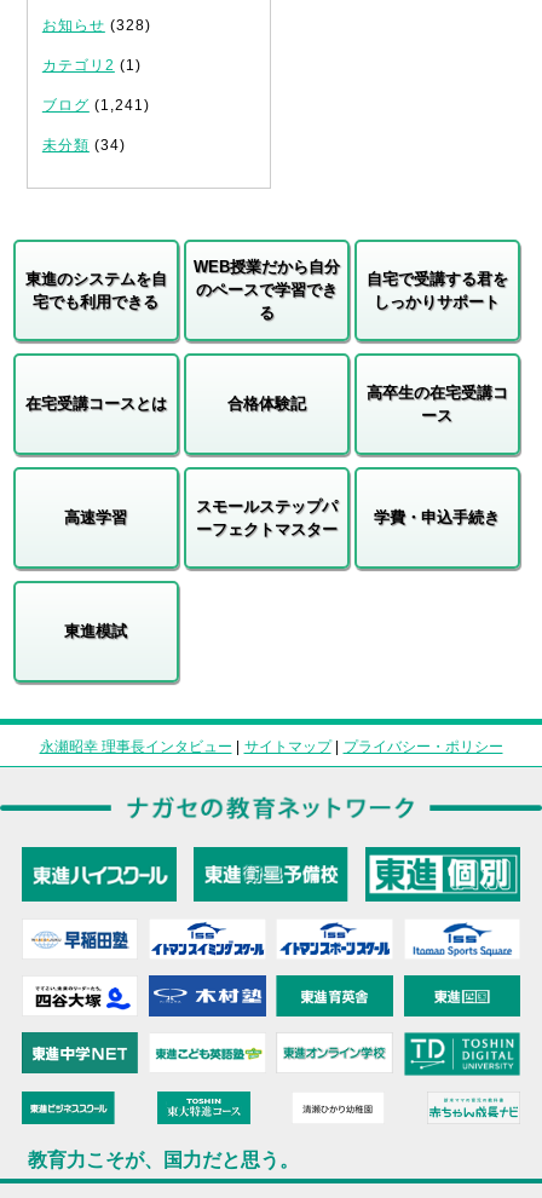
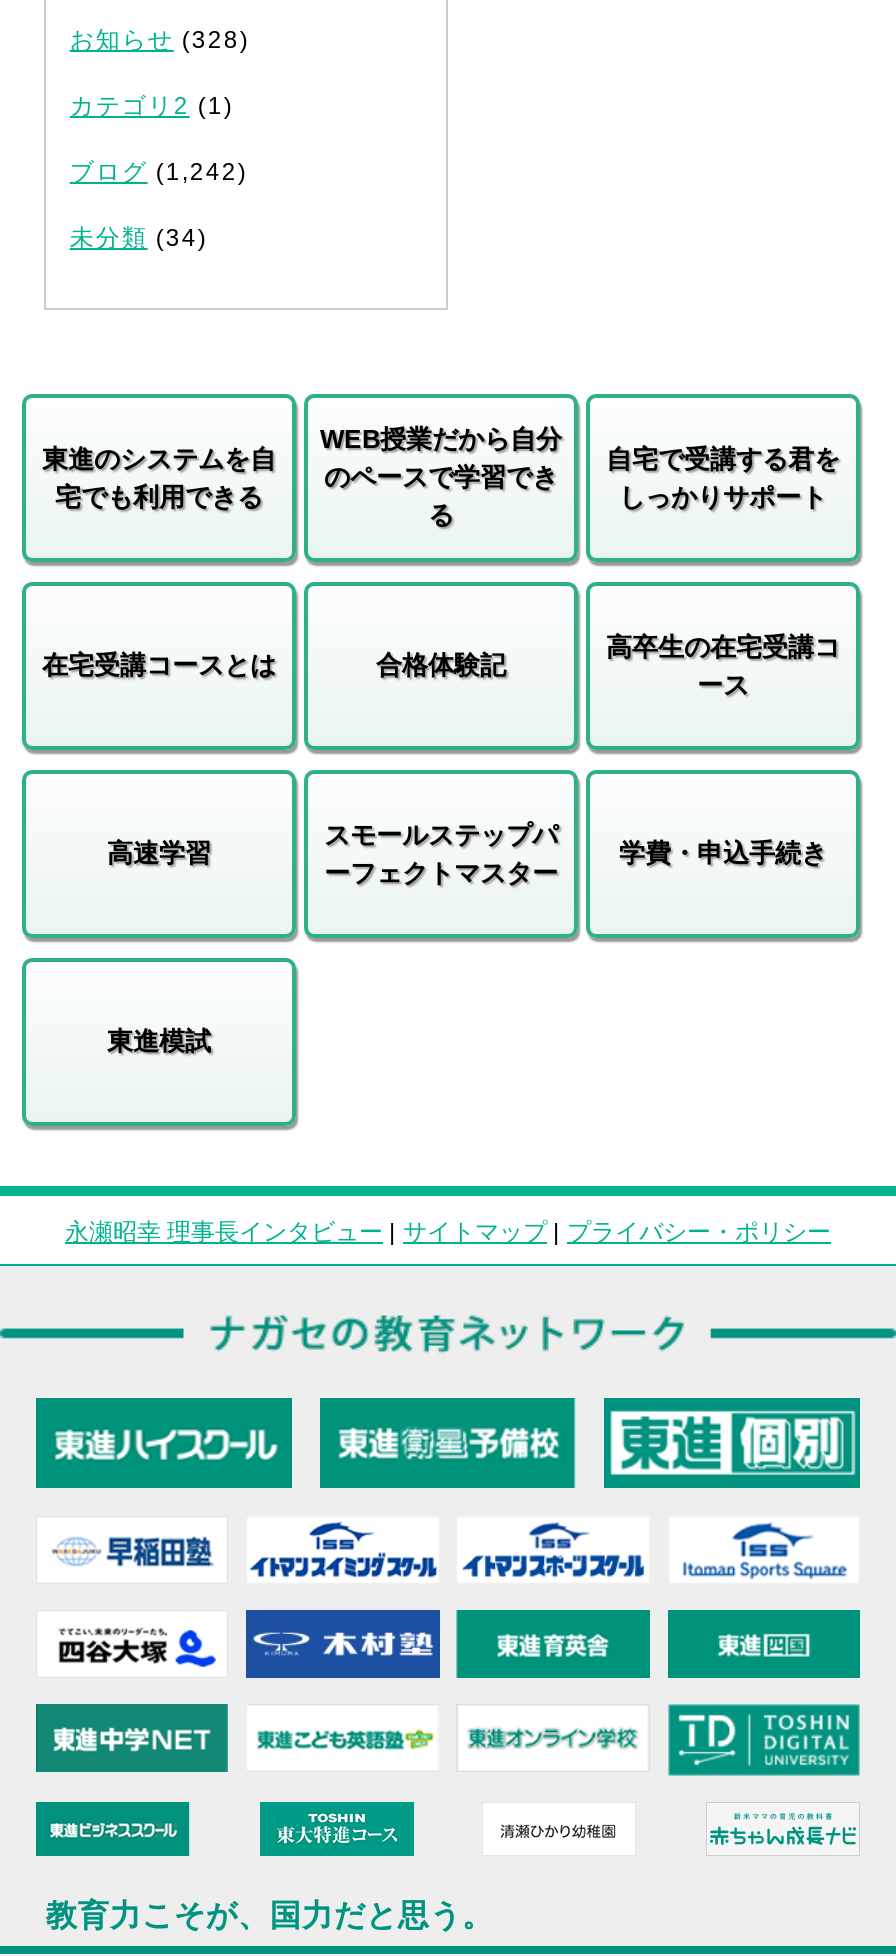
- ブログ(1,241)
+ ブログ(1,242)
